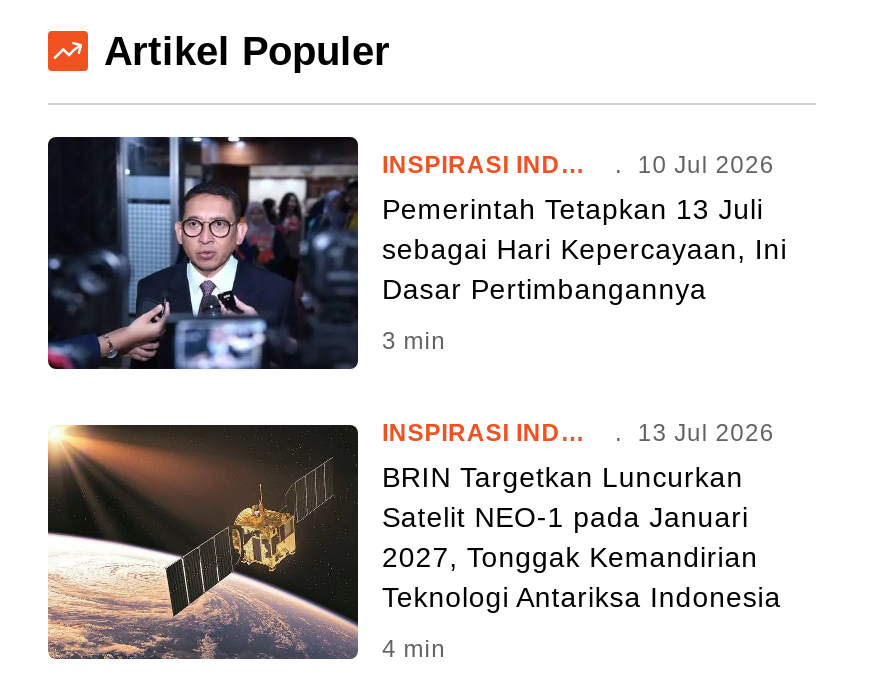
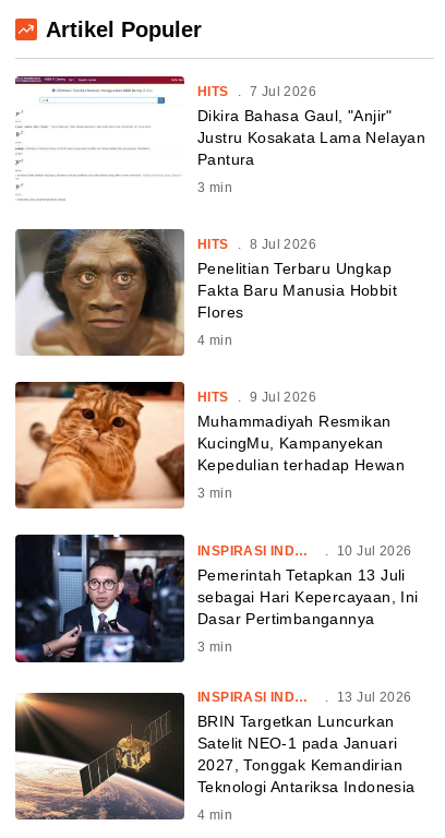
+ [image]
+ HITS . 8 Jul 2026
+ Penelitian Terbaru Ungkap
+ Fakta Baru Manusia Hobbit
+ Flores
+ 4 min

+ [image]
+ HITS . 9 Jul 2026
+ Muhammadiyah Resmikan
+ KucingMu, Kampanyekan
+ Kepedulian terhadap Hewan
+ 3 min

+ [image]
+ HITS . 7 Jul 2026
+ Dikira Bahasa Gaul, "Anjir"
+ Justru Kosakata Lama Nelayan
+ Pantura
+ 3 min
